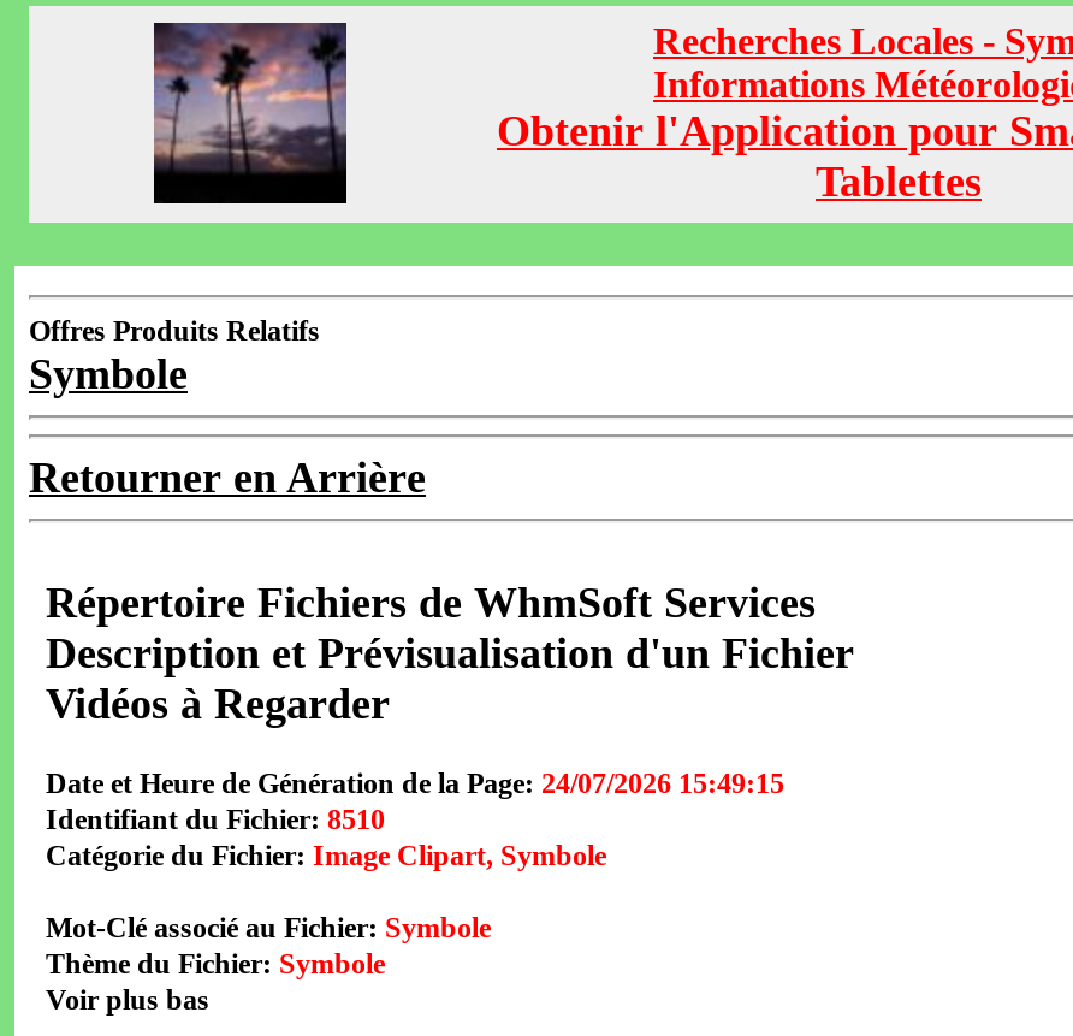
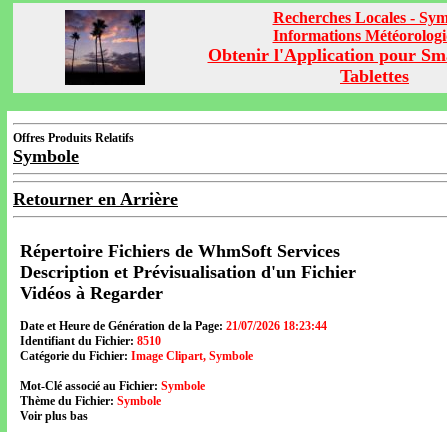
- Date et Heure de Génération de la Page: 24/07/2026 15:49:15
+ Date et Heure de Génération de la Page: 21/07/2026 18:23:44
